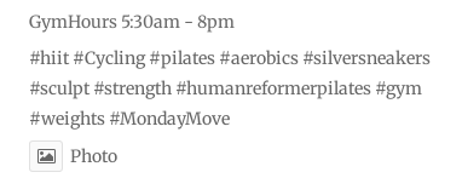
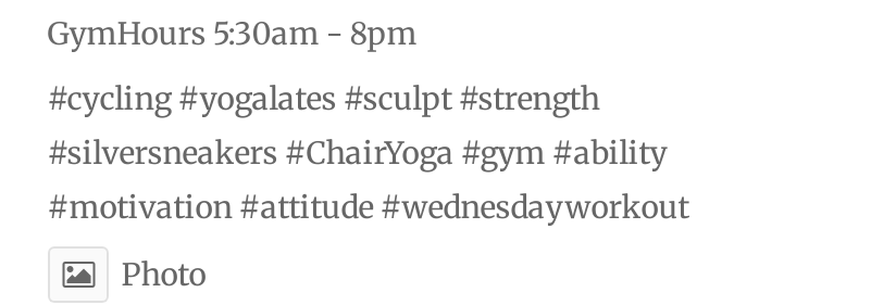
- #hiit #Cycling #pilates #aerobics #silversneakers
- #sculpt #strength #humanreformerpilates #gym
- #weights #MondayMove
+ #cycling #yogalates #sculpt #strength
+ #silversneakers #ChairYoga #gym #ability
+ #motivation #attitude #wednesdayworkout
